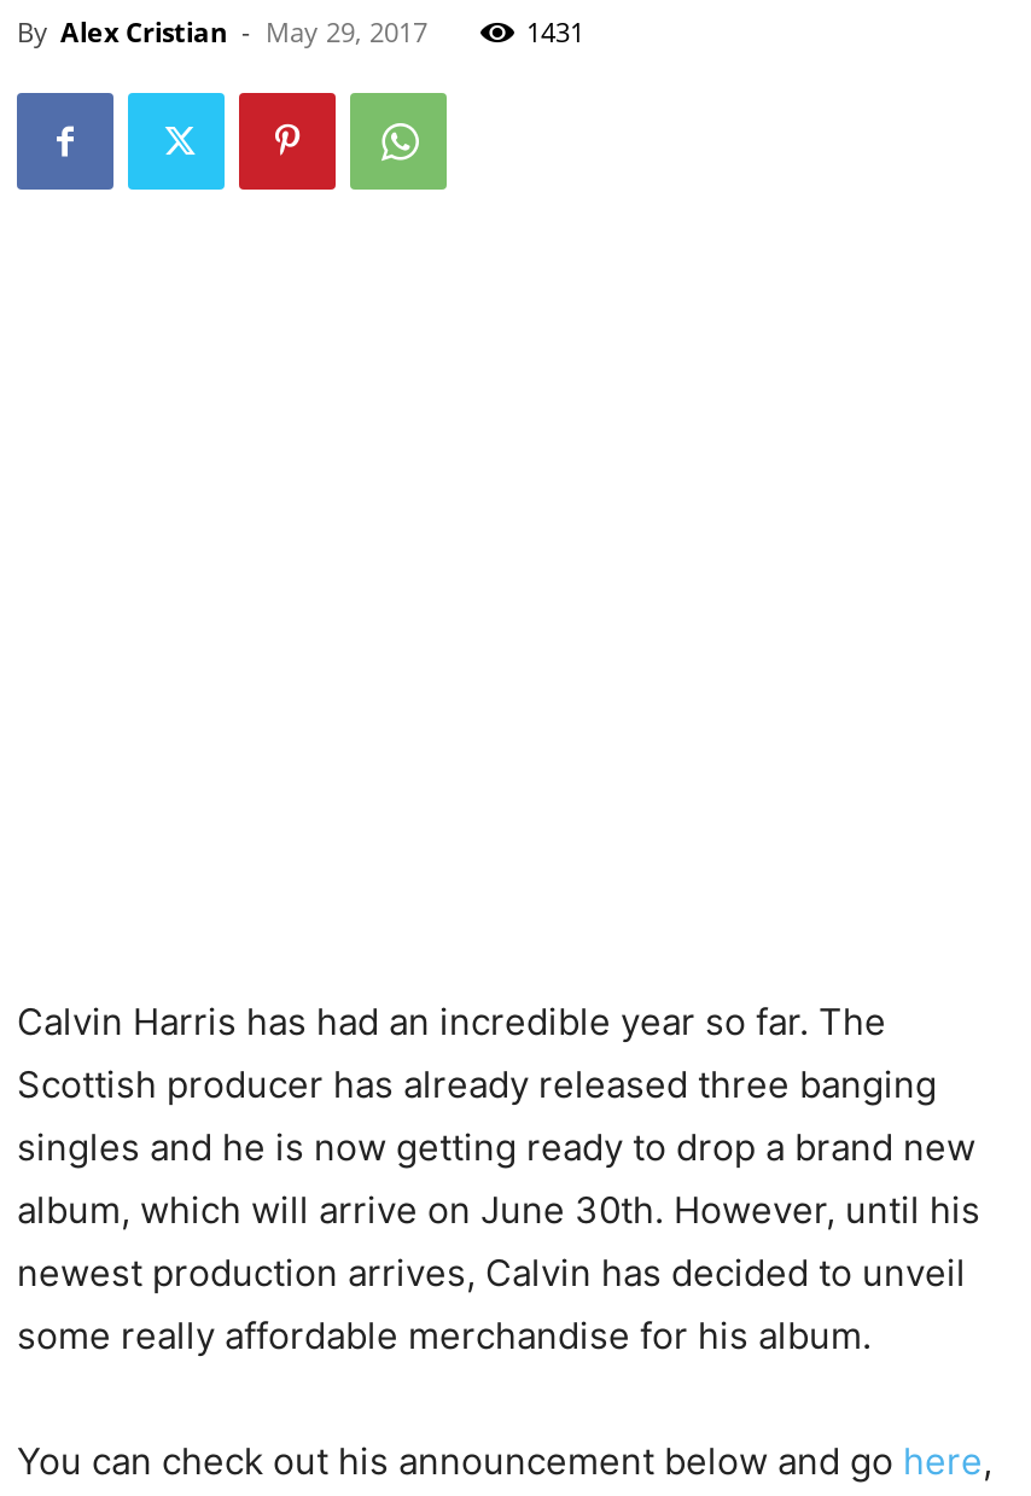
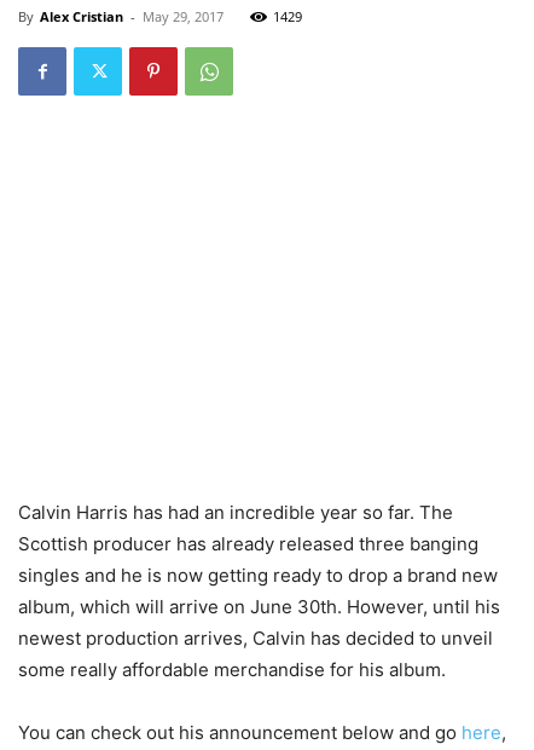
- 1431
+ 1429
